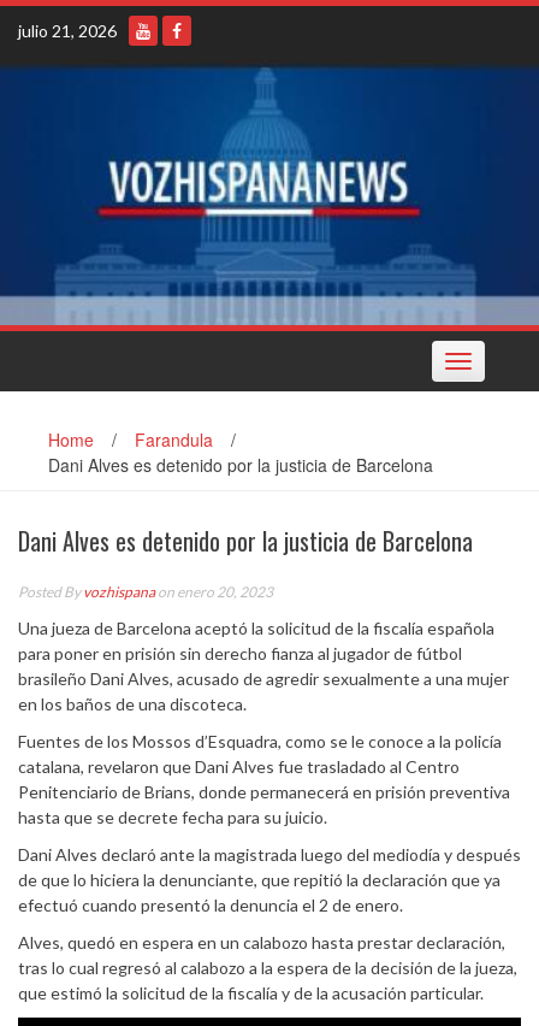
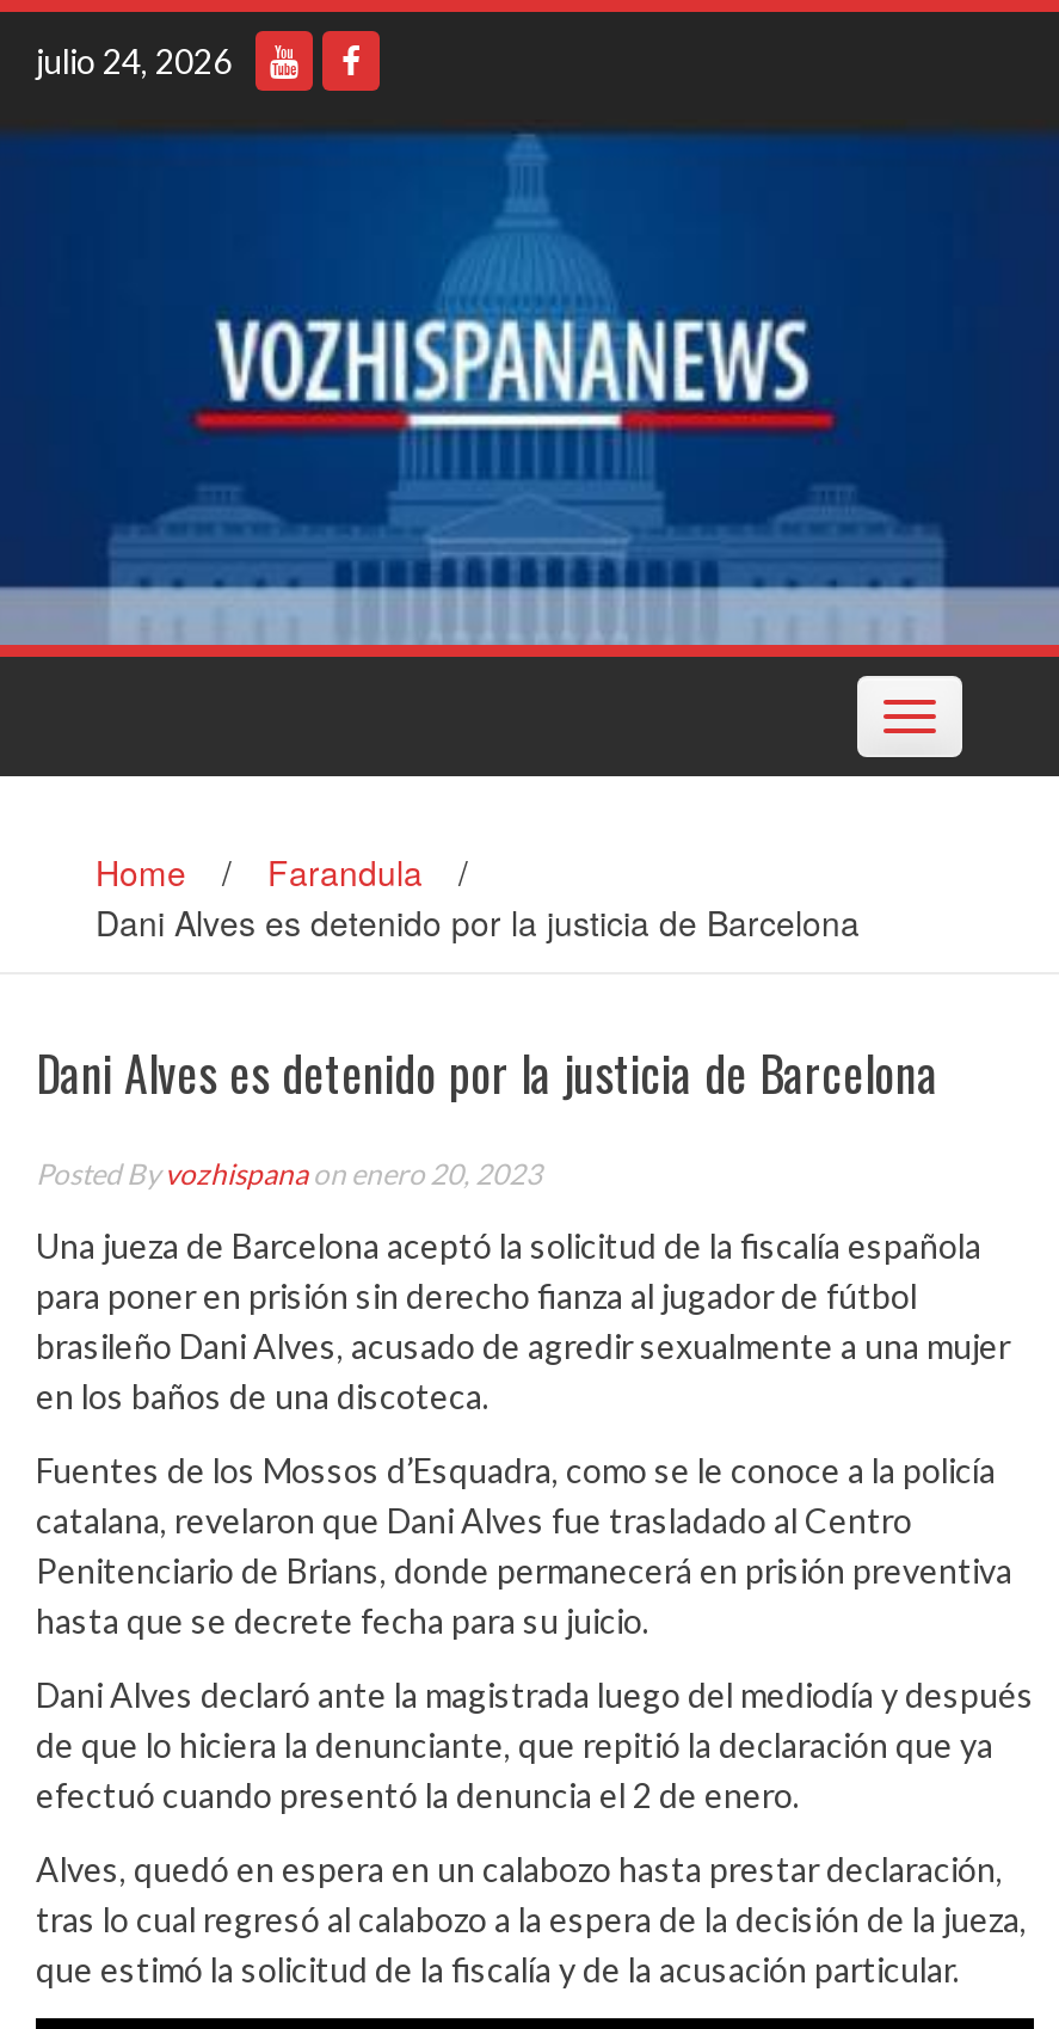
- julio 21, 2026
+ julio 24, 2026
